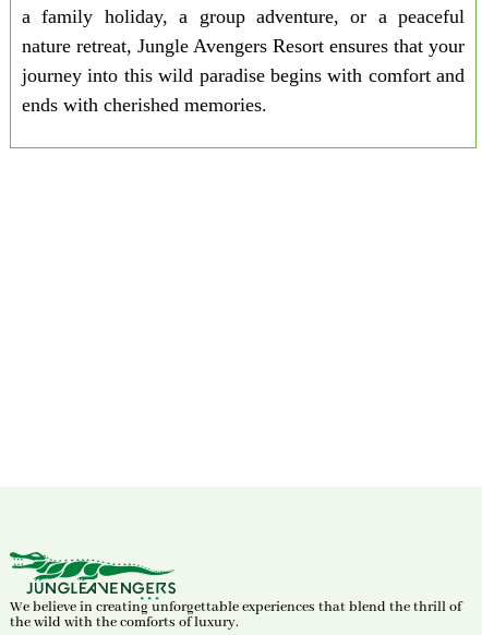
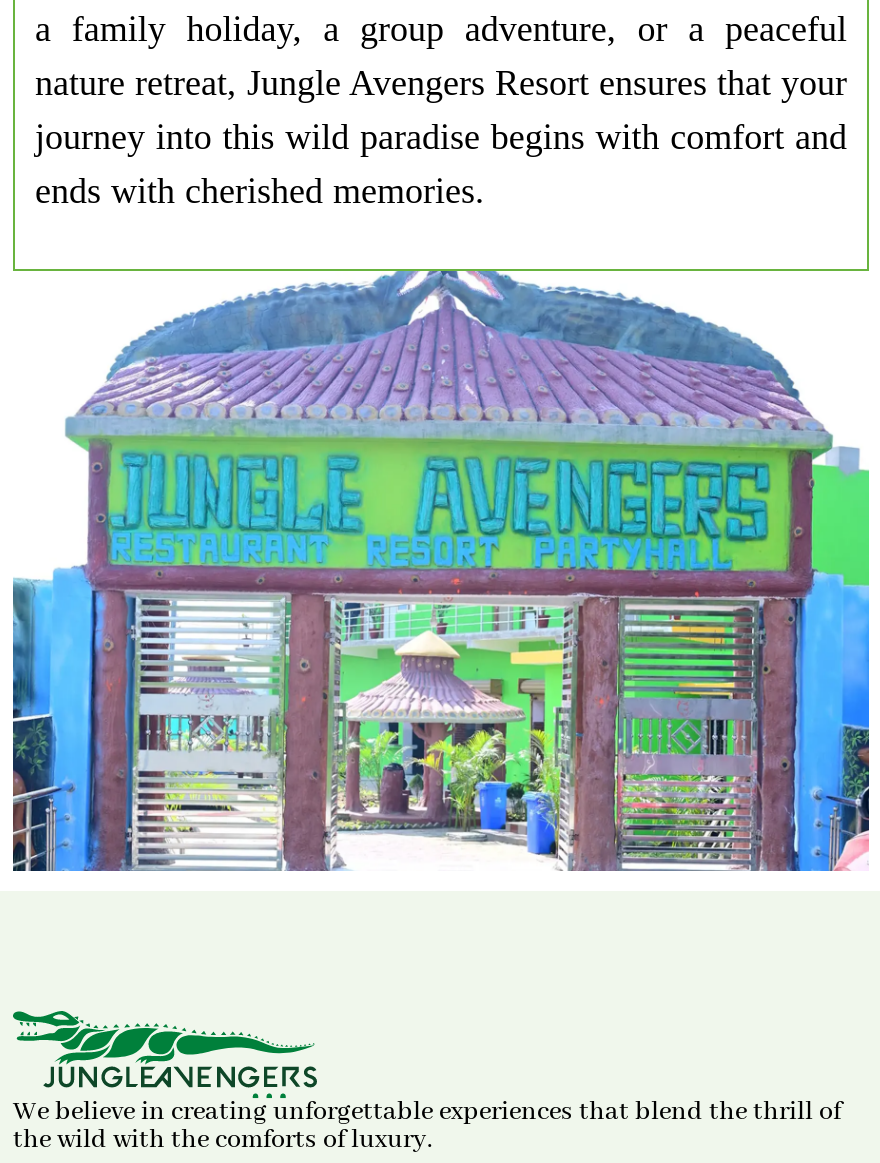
+ [image]
